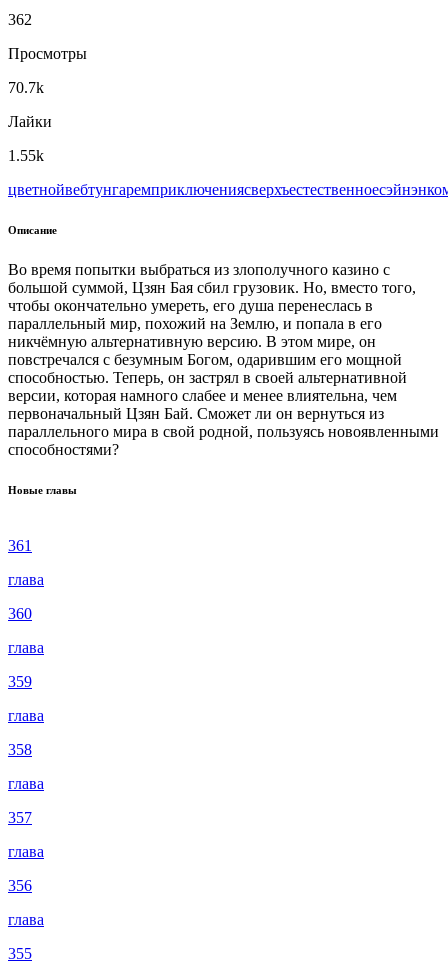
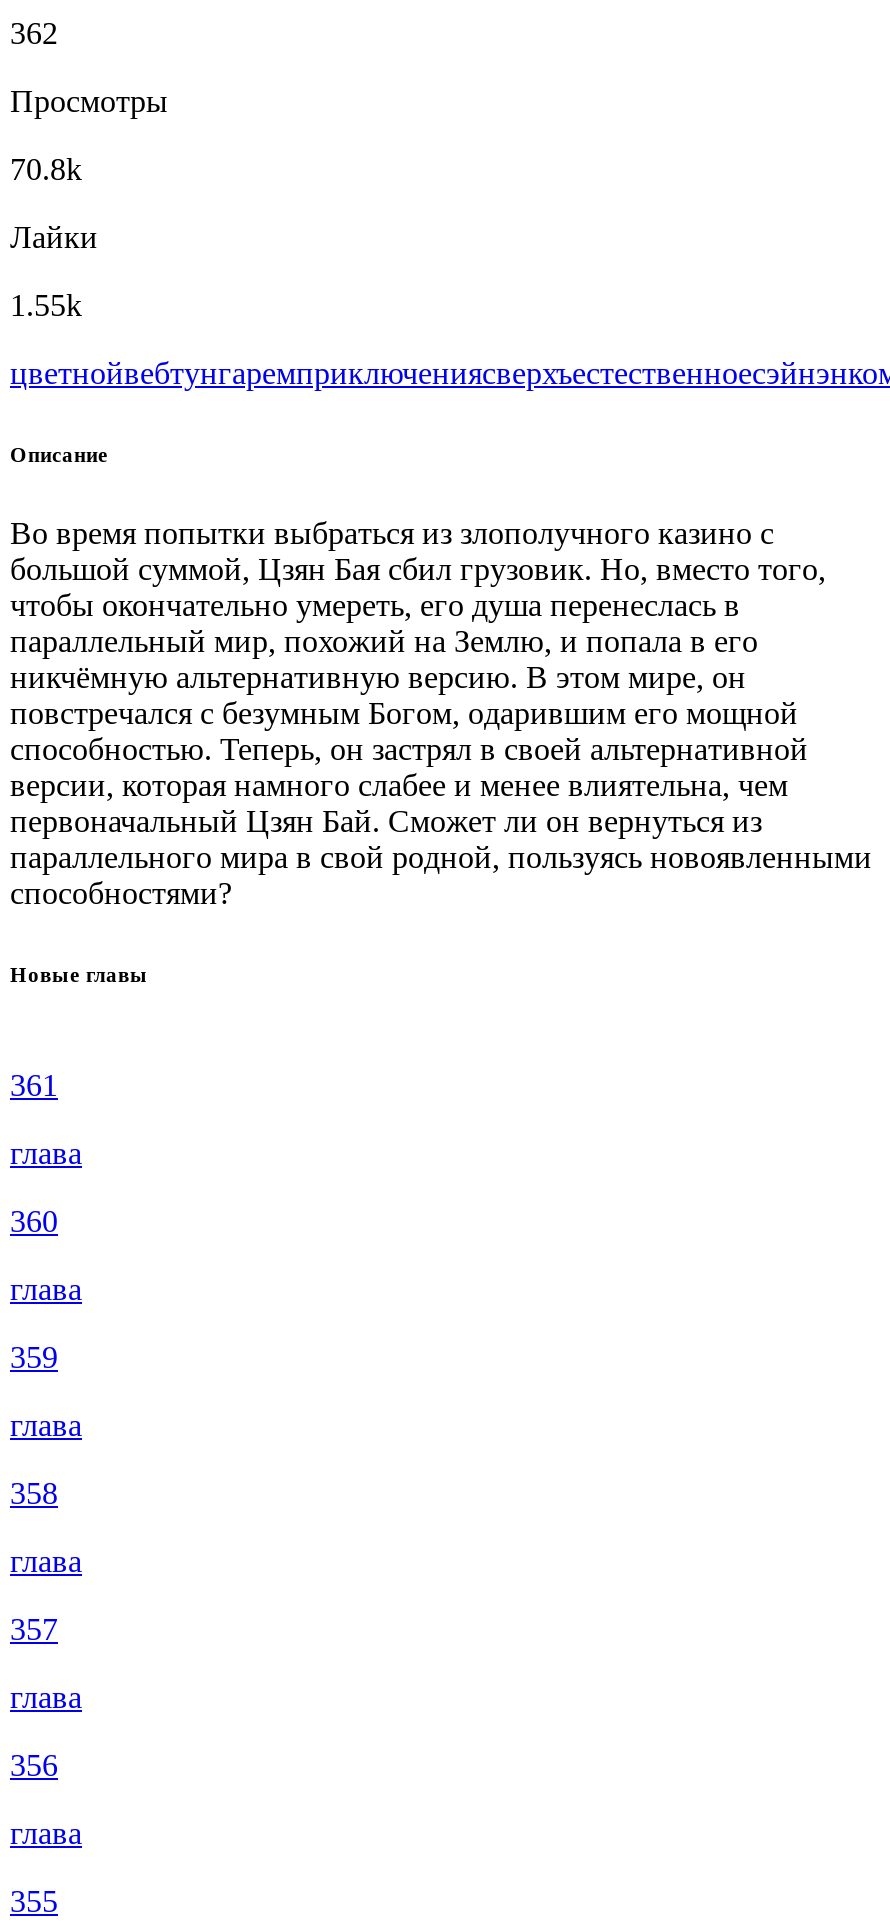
- 70.7k
+ 70.8k
